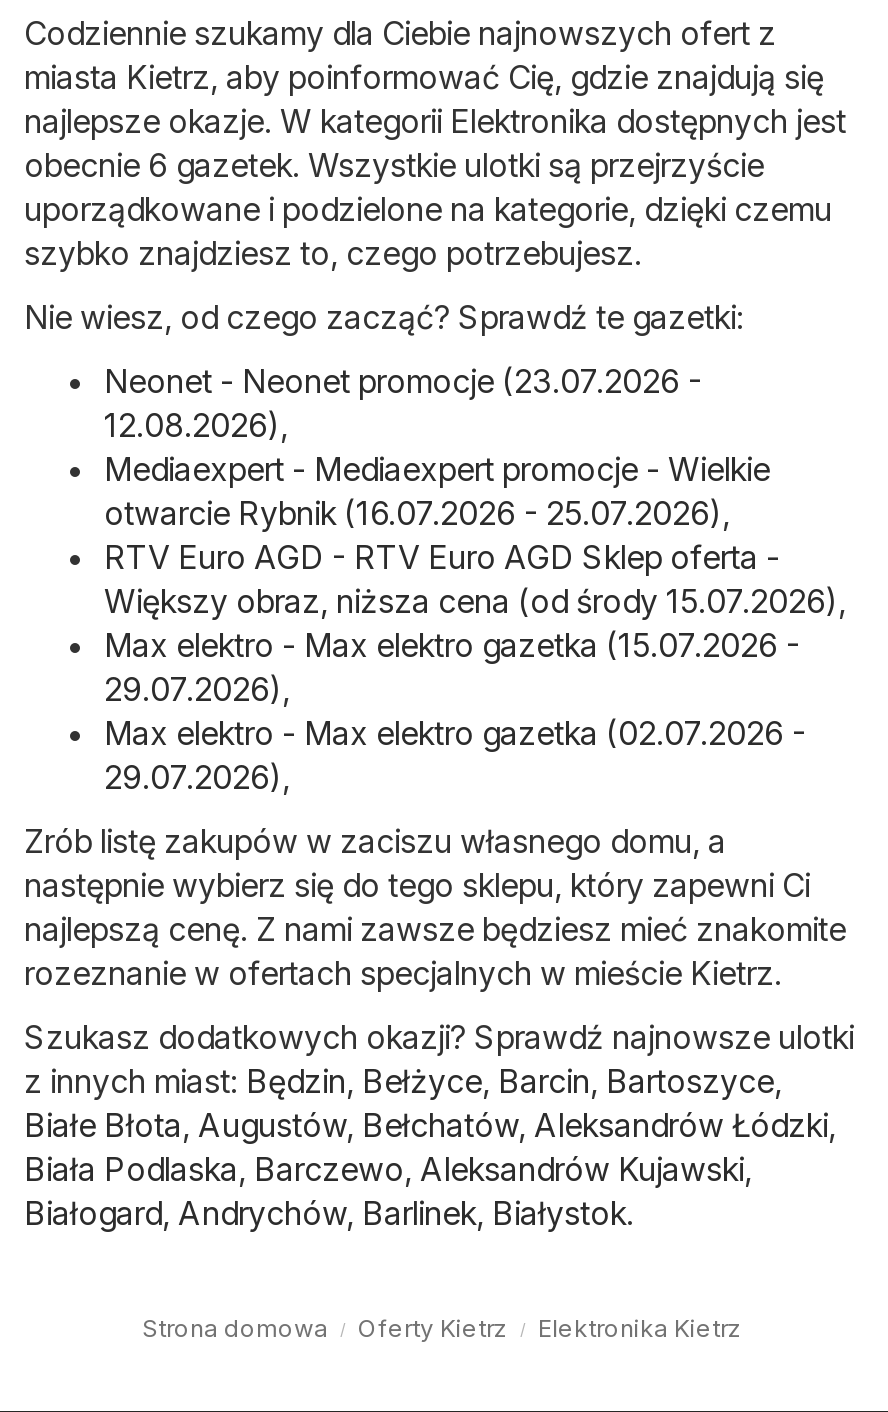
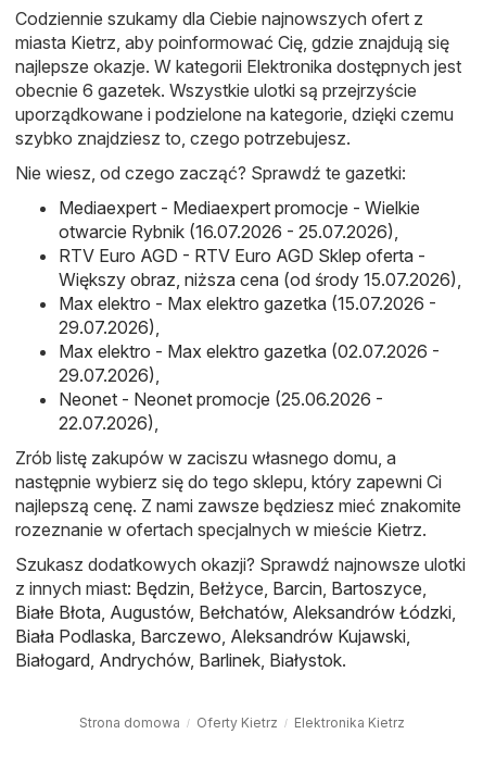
- Neonet - Neonet promocje (23.07.2026 -
- 12.08.2026),

moved up: Mediaexpert - Mediaexpert promocje - Wielkie | otwarcie Rybnik (16.07.2026 - 25.07.2026), | RTV Euro AGD - RTV Euro AGD Sklep oferta - | Większy obraz, niższa cena (od środy 15.07.2026), | Max elektro - Max elektro gazetka (15.07.2026 - | 29.07.2026), | Max elektro - Max elektro gazetka (02.07.2026 - | 29.07.2026),

+ Neonet - Neonet promocje (25.06.2026 -
+ 22.07.2026),
